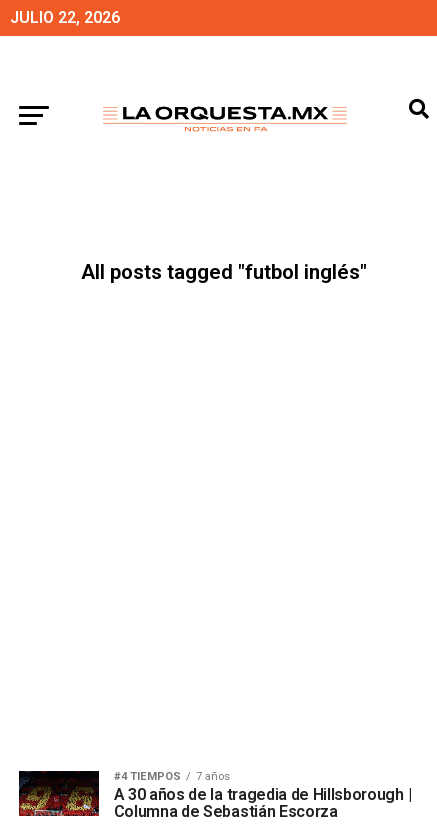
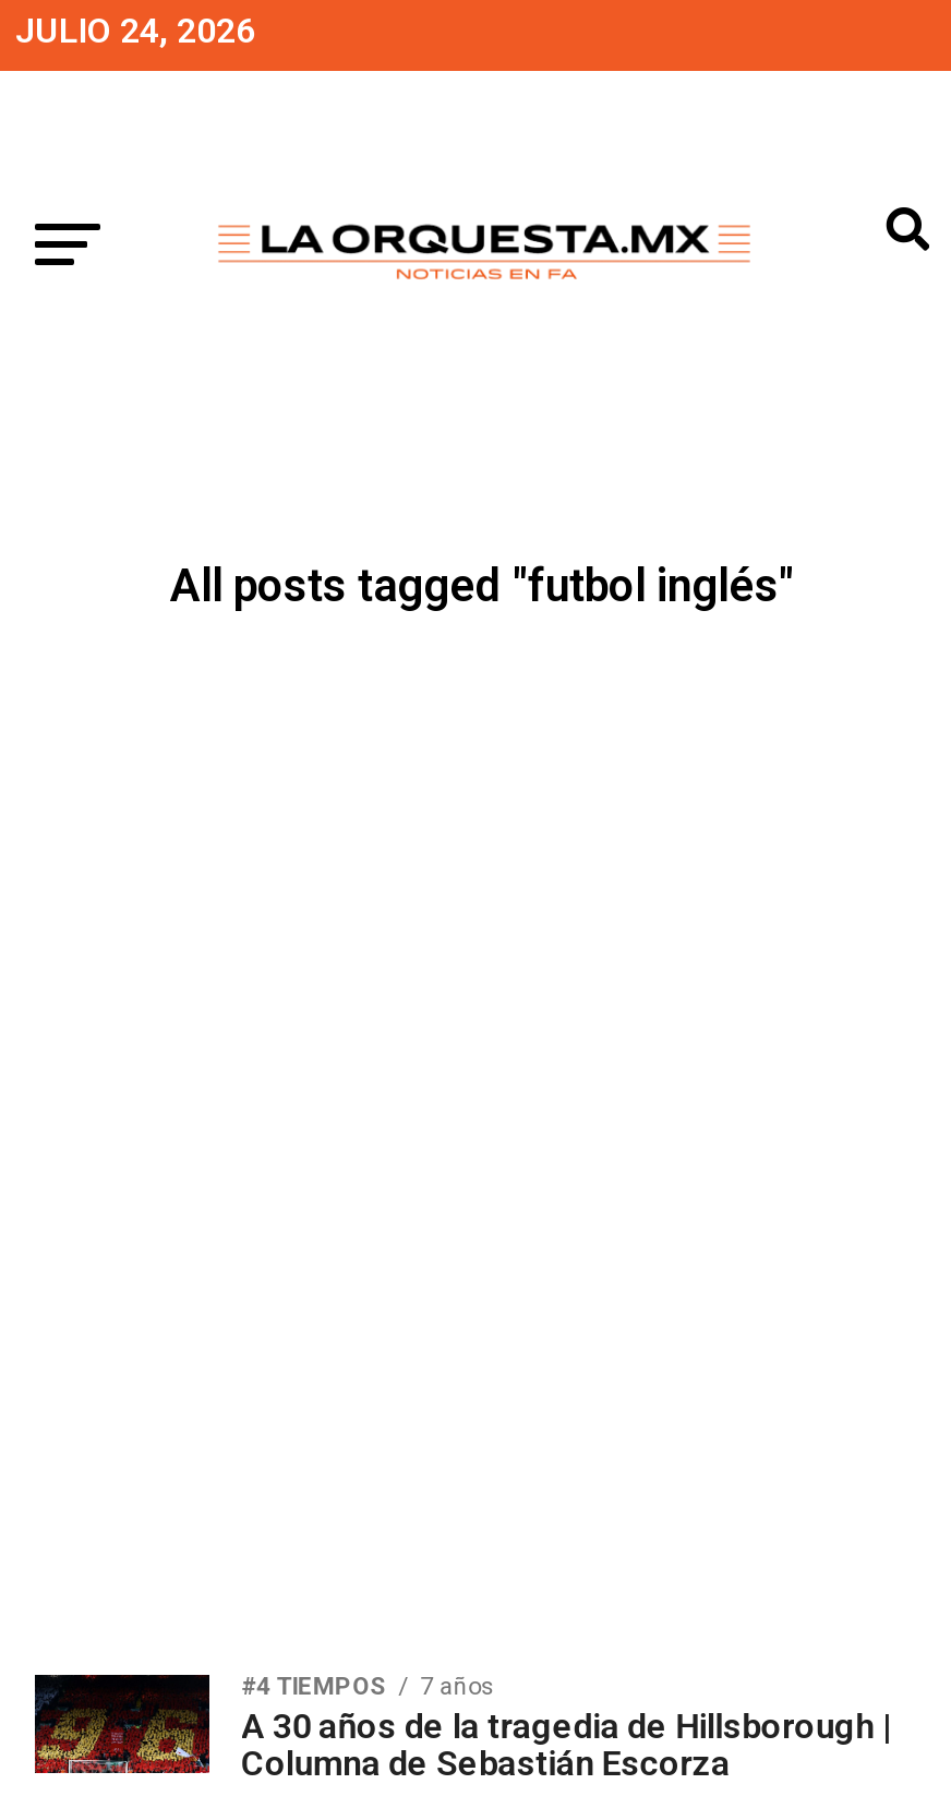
- JULIO 22, 2026
+ JULIO 24, 2026
